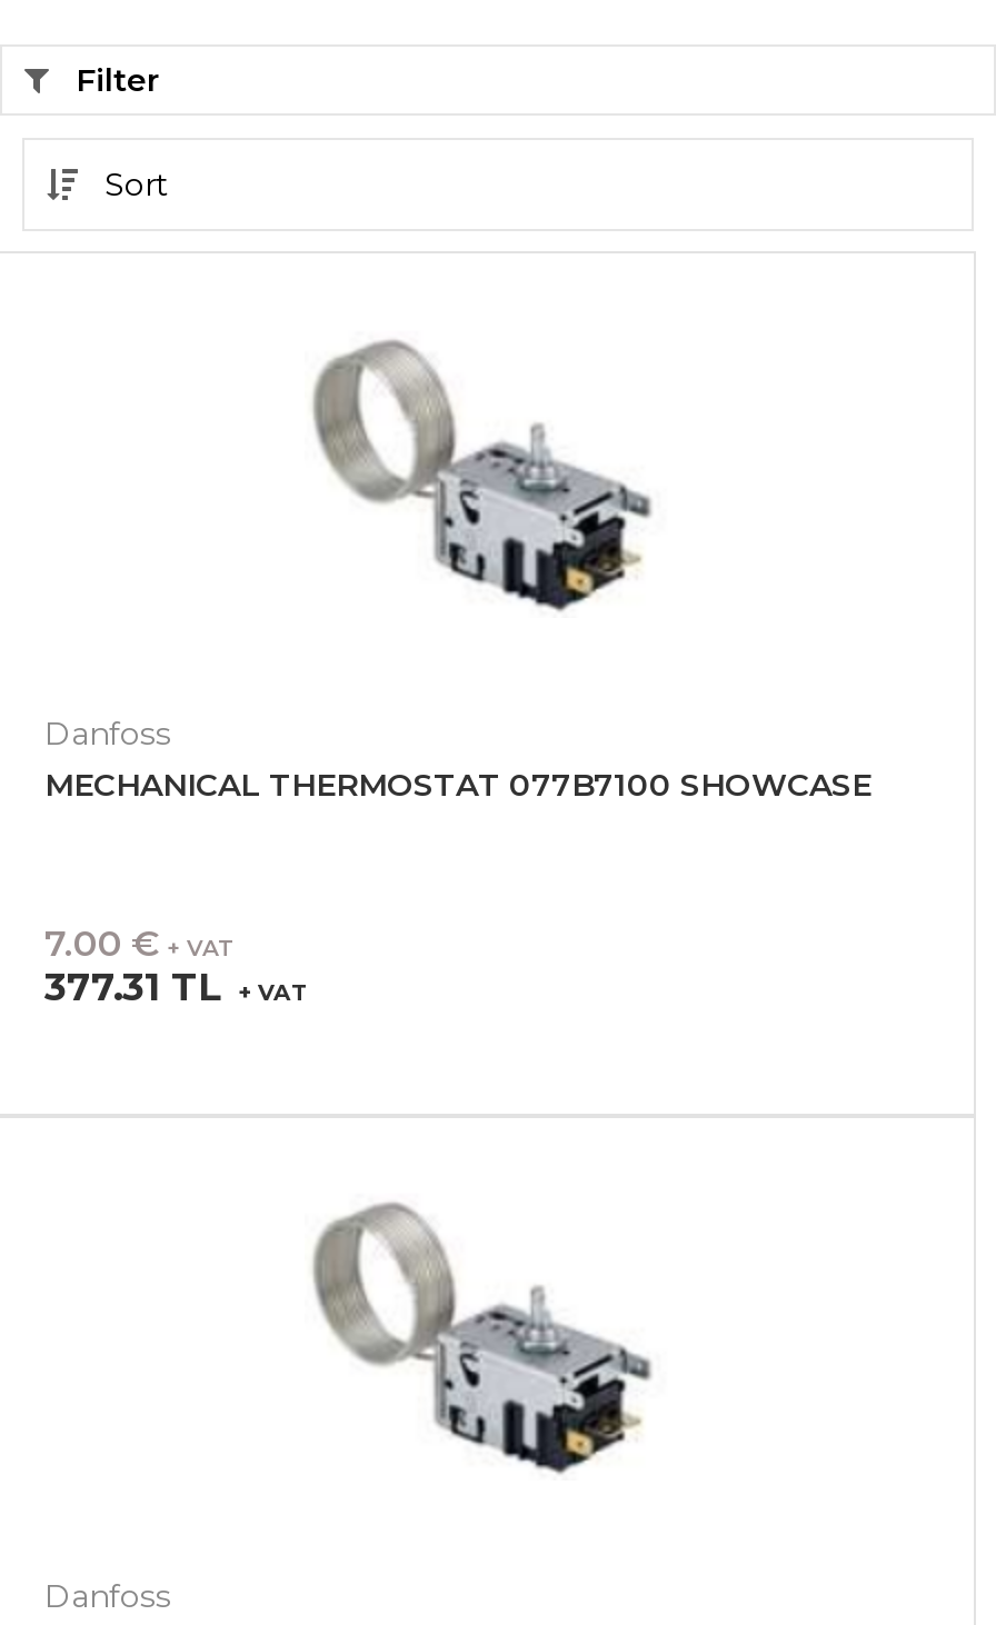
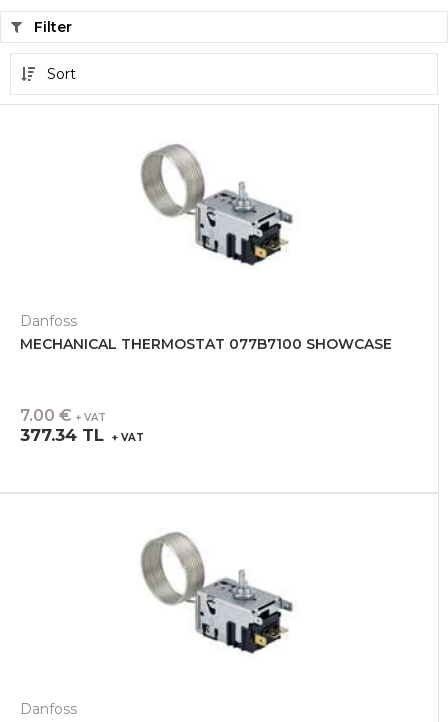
- 377.31 TL + VAT
+ 377.34 TL + VAT
